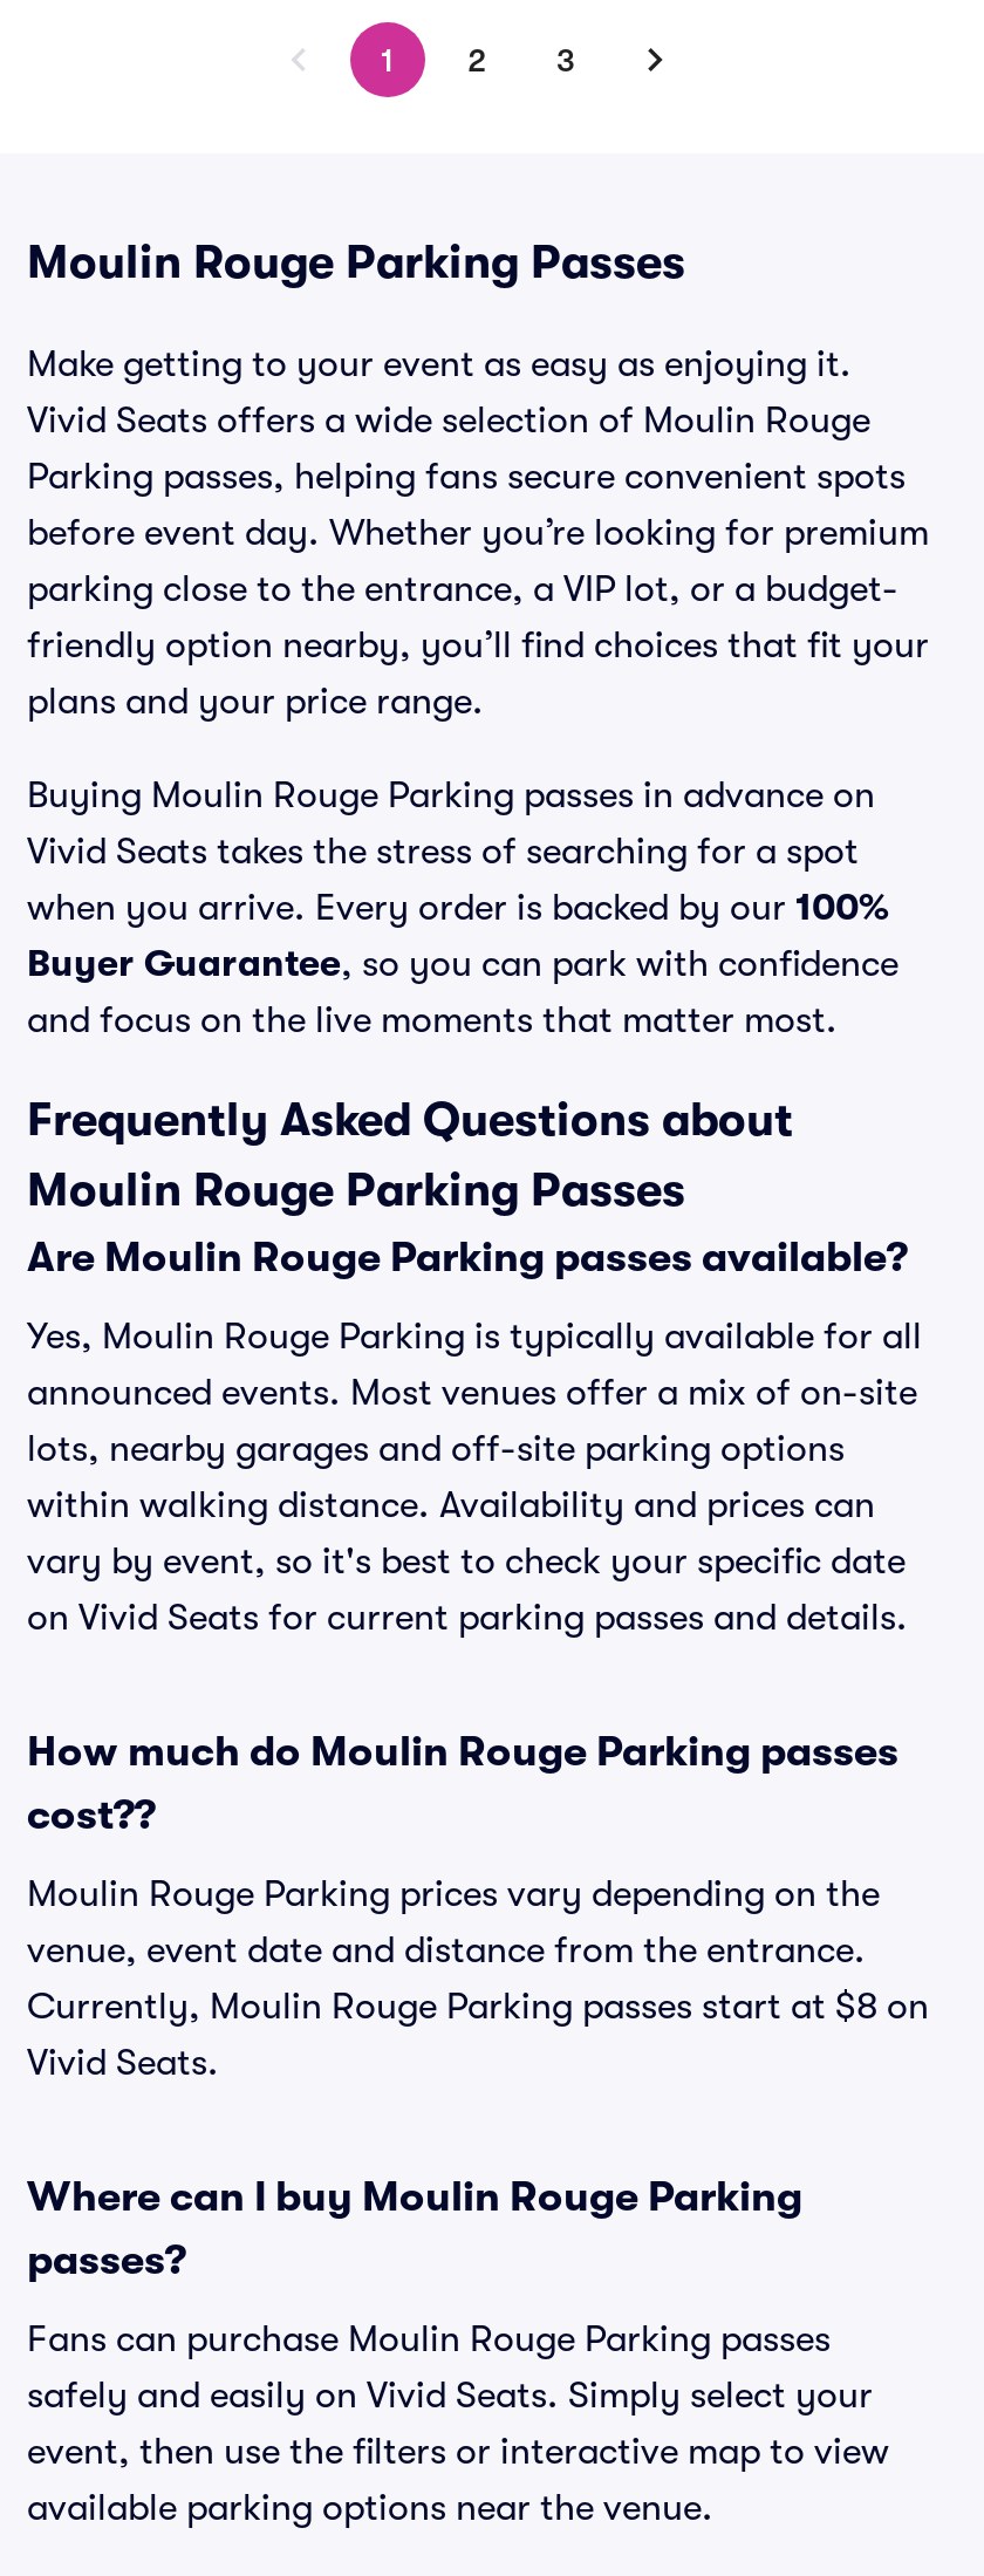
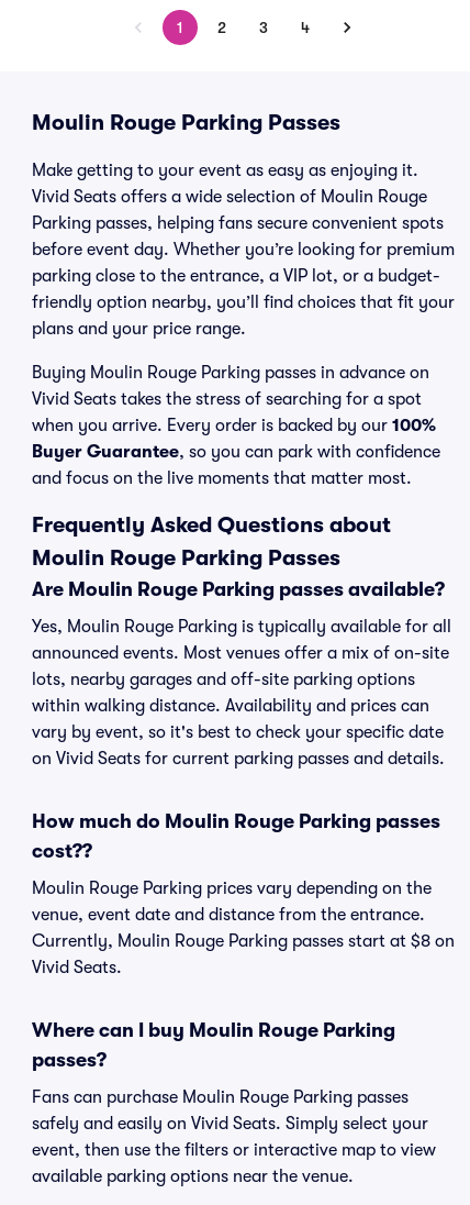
+ 4
